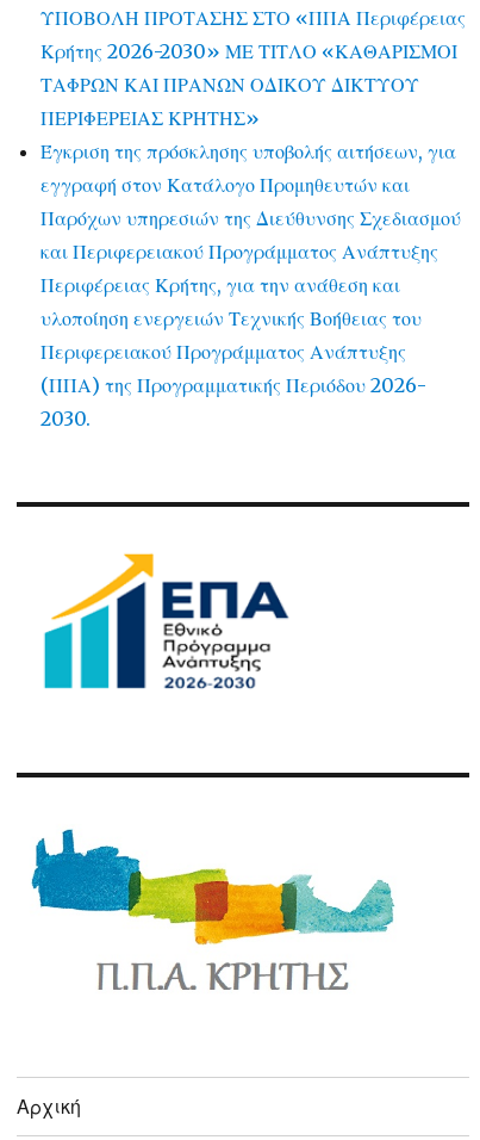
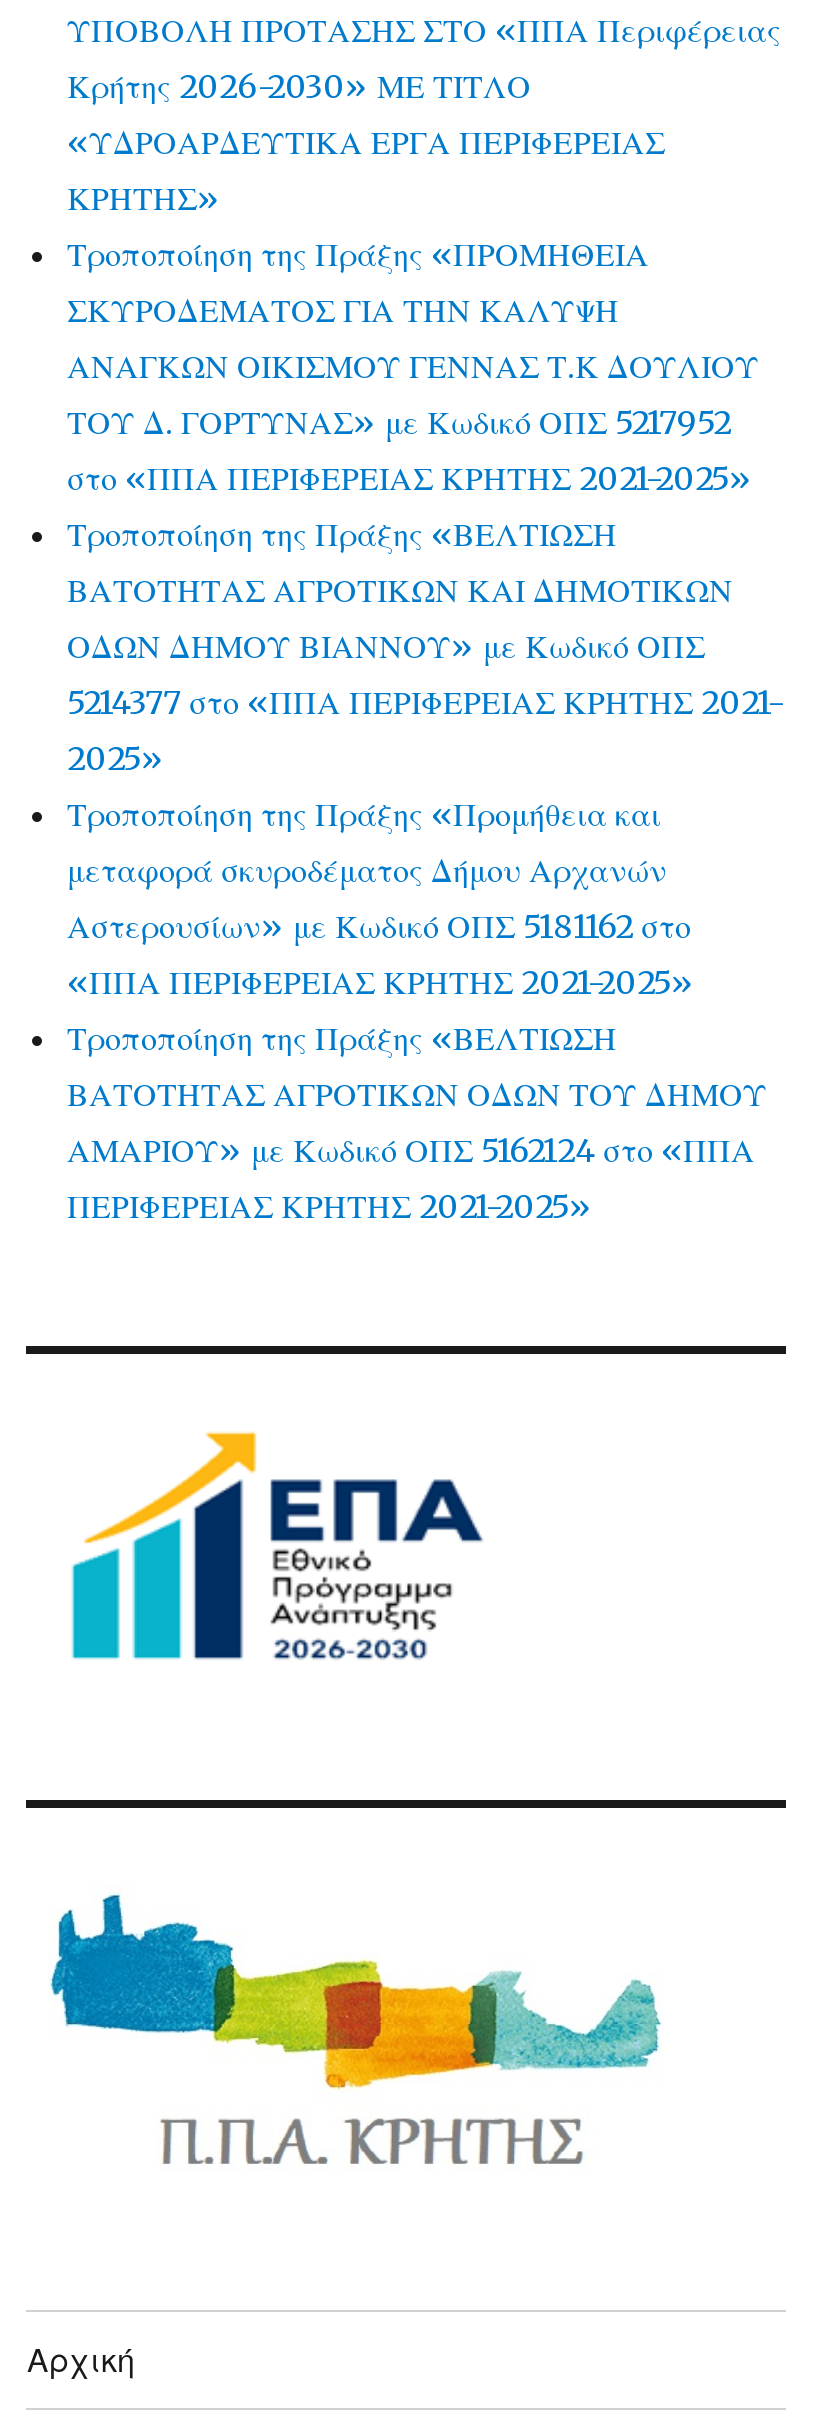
- Κρήτης 2026-2030» ΜΕ ΤΙΤΛΟ «ΚΑΘΑΡΙΣΜΟΙ
- ΤΑΦΡΩΝ ΚΑΙ ΠΡΑΝΩΝ ΟΔΙΚΟΥ ΔΙΚΤΥΟΥ
- ΠΕΡΙΦΕΡΕΙΑΣ ΚΡΗΤΗΣ»
- Έγκριση της πρόσκλησης υποβολής αιτήσεων, για
- εγγραφή στον Κατάλογο Προμηθευτών και
- Παρόχων υπηρεσιών της Διεύθυνσης Σχεδιασμού
- και Περιφερειακού Προγράμματος Ανάπτυξης
- Περιφέρειας Κρήτης, για την ανάθεση και
- υλοποίηση ενεργειών Τεχνικής Βοήθειας του
- Περιφερειακού Προγράμματος Ανάπτυξης
- (ΠΠΑ) της Προγραμματικής Περιόδου 2026-
- 2030.
+ Κρήτης 2026-2030» ΜΕ ΤΙΤΛΟ
+ «ΥΔΡΟΑΡΔΕΥΤΙΚΑ ΕΡΓΑ ΠΕΡΙΦΕΡΕΙΑΣ
+ ΚΡΗΤΗΣ»
+ Τροποποίηση της Πράξης «ΠΡΟΜΗΘΕΙΑ
+ ΣΚΥΡΟΔΕΜΑΤΟΣ ΓΙΑ ΤΗΝ ΚΑΛΥΨΗ
+ ΑΝΑΓΚΩΝ ΟΙΚΙΣΜΟΥ ΓΕΝΝΑΣ Τ.Κ ΔΟΥΛΙΟΥ
+ ΤΟΥ Δ. ΓΟΡΤΥΝΑΣ» με Κωδικό ΟΠΣ 5217952
+ στο «ΠΠΑ ΠΕΡΙΦΕΡΕΙΑΣ ΚΡΗΤΗΣ 2021-2025»
+ Τροποποίηση της Πράξης «ΒΕΛΤΙΩΣΗ
+ ΒΑΤΟΤΗΤΑΣ ΑΓΡΟΤΙΚΩΝ ΚΑΙ ΔΗΜΟΤΙΚΩΝ
+ ΟΔΩΝ ΔΗΜΟΥ ΒΙΑΝΝΟΥ» με Κωδικό ΟΠΣ
+ 5214377 στο «ΠΠΑ ΠΕΡΙΦΕΡΕΙΑΣ ΚΡΗΤΗΣ 2021-
+ 2025»
+ Τροποποίηση της Πράξης «Προμήθεια και
+ μεταφορά σκυροδέματος Δήμου Αρχανών
+ Αστερουσίων» με Κωδικό ΟΠΣ 5181162 στο
+ «ΠΠΑ ΠΕΡΙΦΕΡΕΙΑΣ ΚΡΗΤΗΣ 2021-2025»
+ Τροποποίηση της Πράξης «ΒΕΛΤΙΩΣΗ
+ ΒΑΤΟΤΗΤΑΣ ΑΓΡΟΤΙΚΩΝ ΟΔΩΝ ΤΟΥ ΔΗΜΟΥ
+ ΑΜΑΡΙΟΥ» με Κωδικό ΟΠΣ 5162124 στο «ΠΠΑ
+ ΠΕΡΙΦΕΡΕΙΑΣ ΚΡΗΤΗΣ 2021-2025»
